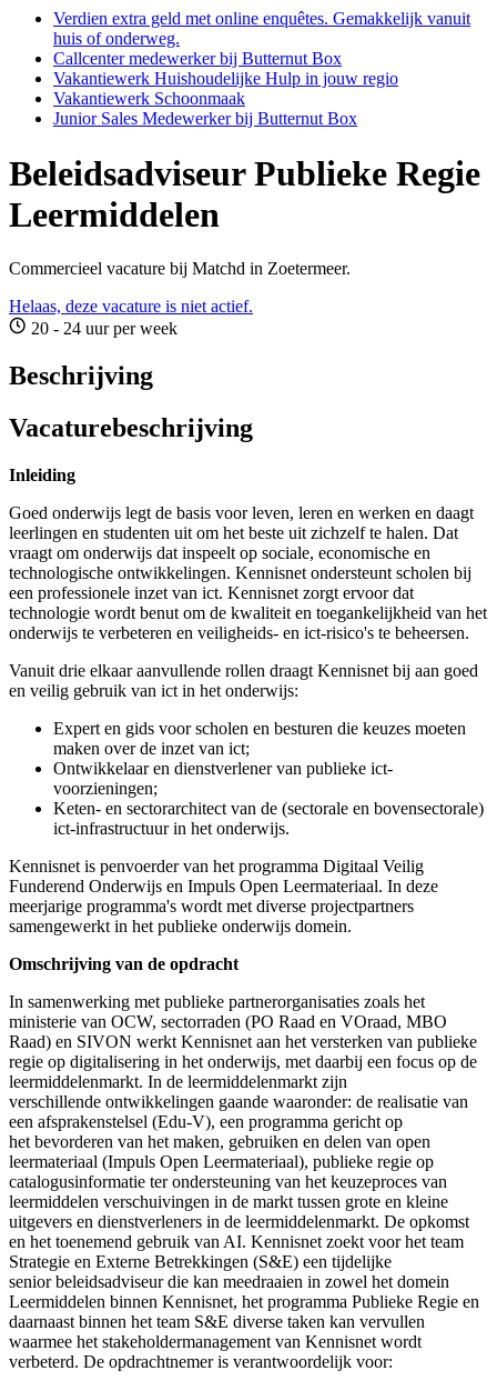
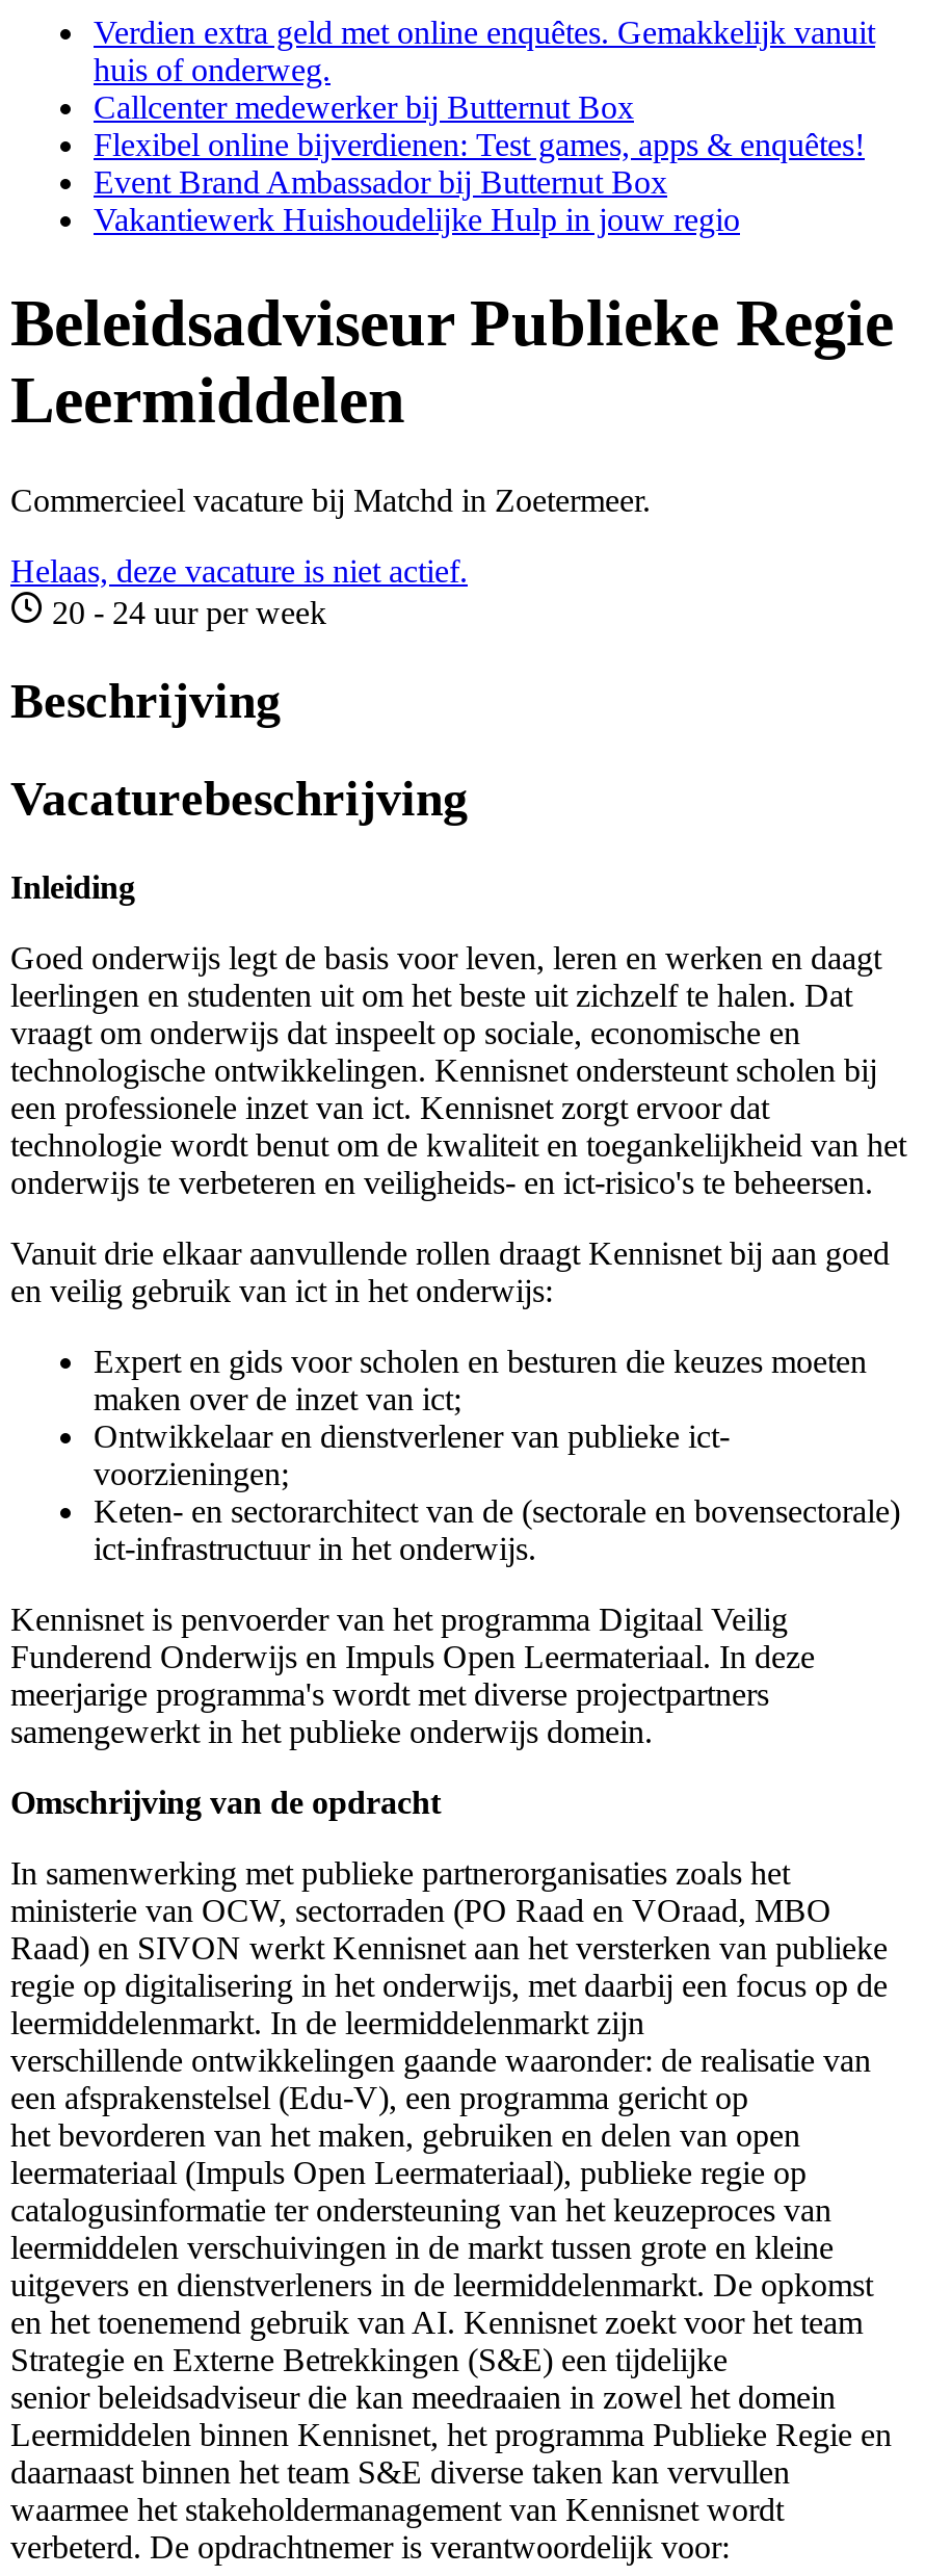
+ Flexibel online bijverdienen: Test games, apps & enquêtes!
+ Event Brand Ambassador bij Butternut Box

moved down: Vakantiewerk Huishoudelijke Hulp in jouw regio

- Vakantiewerk Schoonmaak
- Junior Sales Medewerker bij Butternut Box
